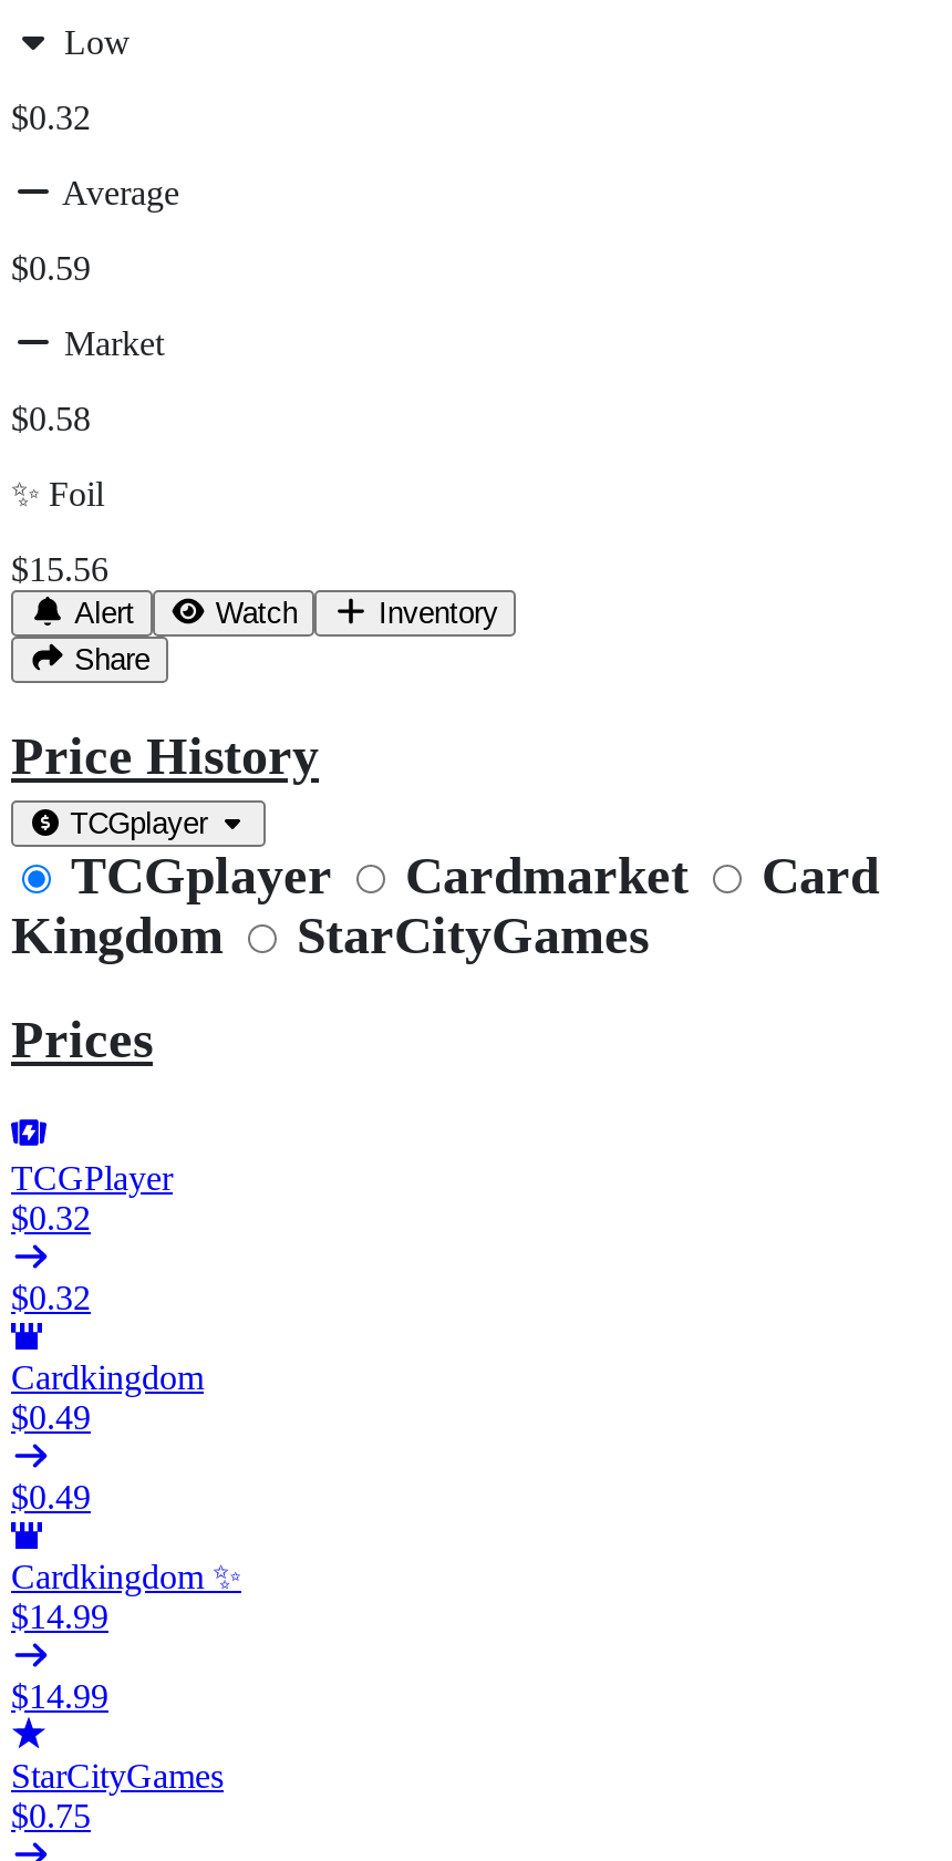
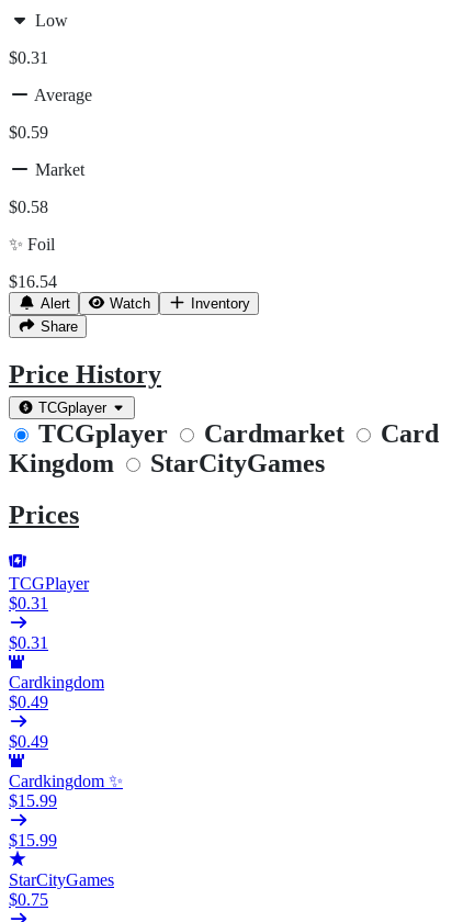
- $0.32
+ $0.31

- $15.56
+ $16.54

- $0.32
+ $0.31

- $0.32
+ $0.31

- $14.99
+ $15.99

- $14.99
+ $15.99
